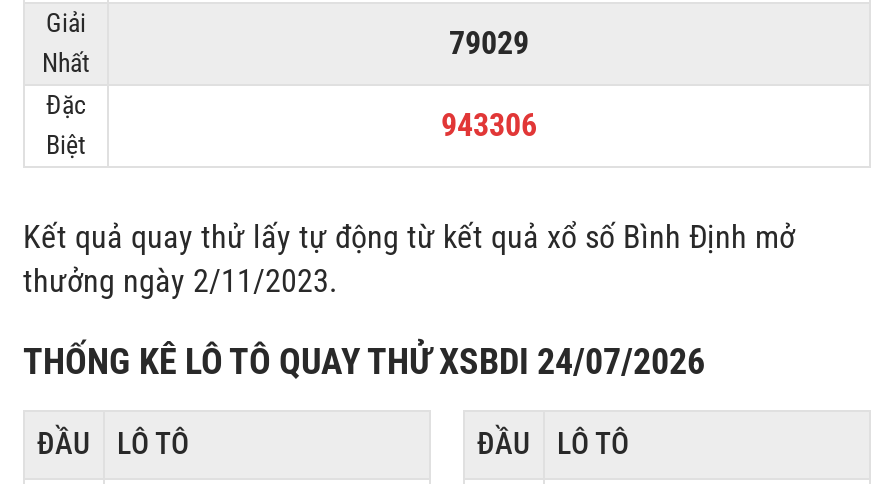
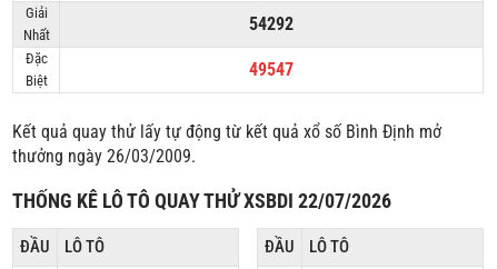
- 79029
+ 54292

- 943306
+ 49547

- thưởng ngày 2/11/2023.
+ thưởng ngày 26/03/2009.

- THỐNG KÊ LÔ TÔ QUAY THỬ XSBDI 24/07/2026
+ THỐNG KÊ LÔ TÔ QUAY THỬ XSBDI 22/07/2026
